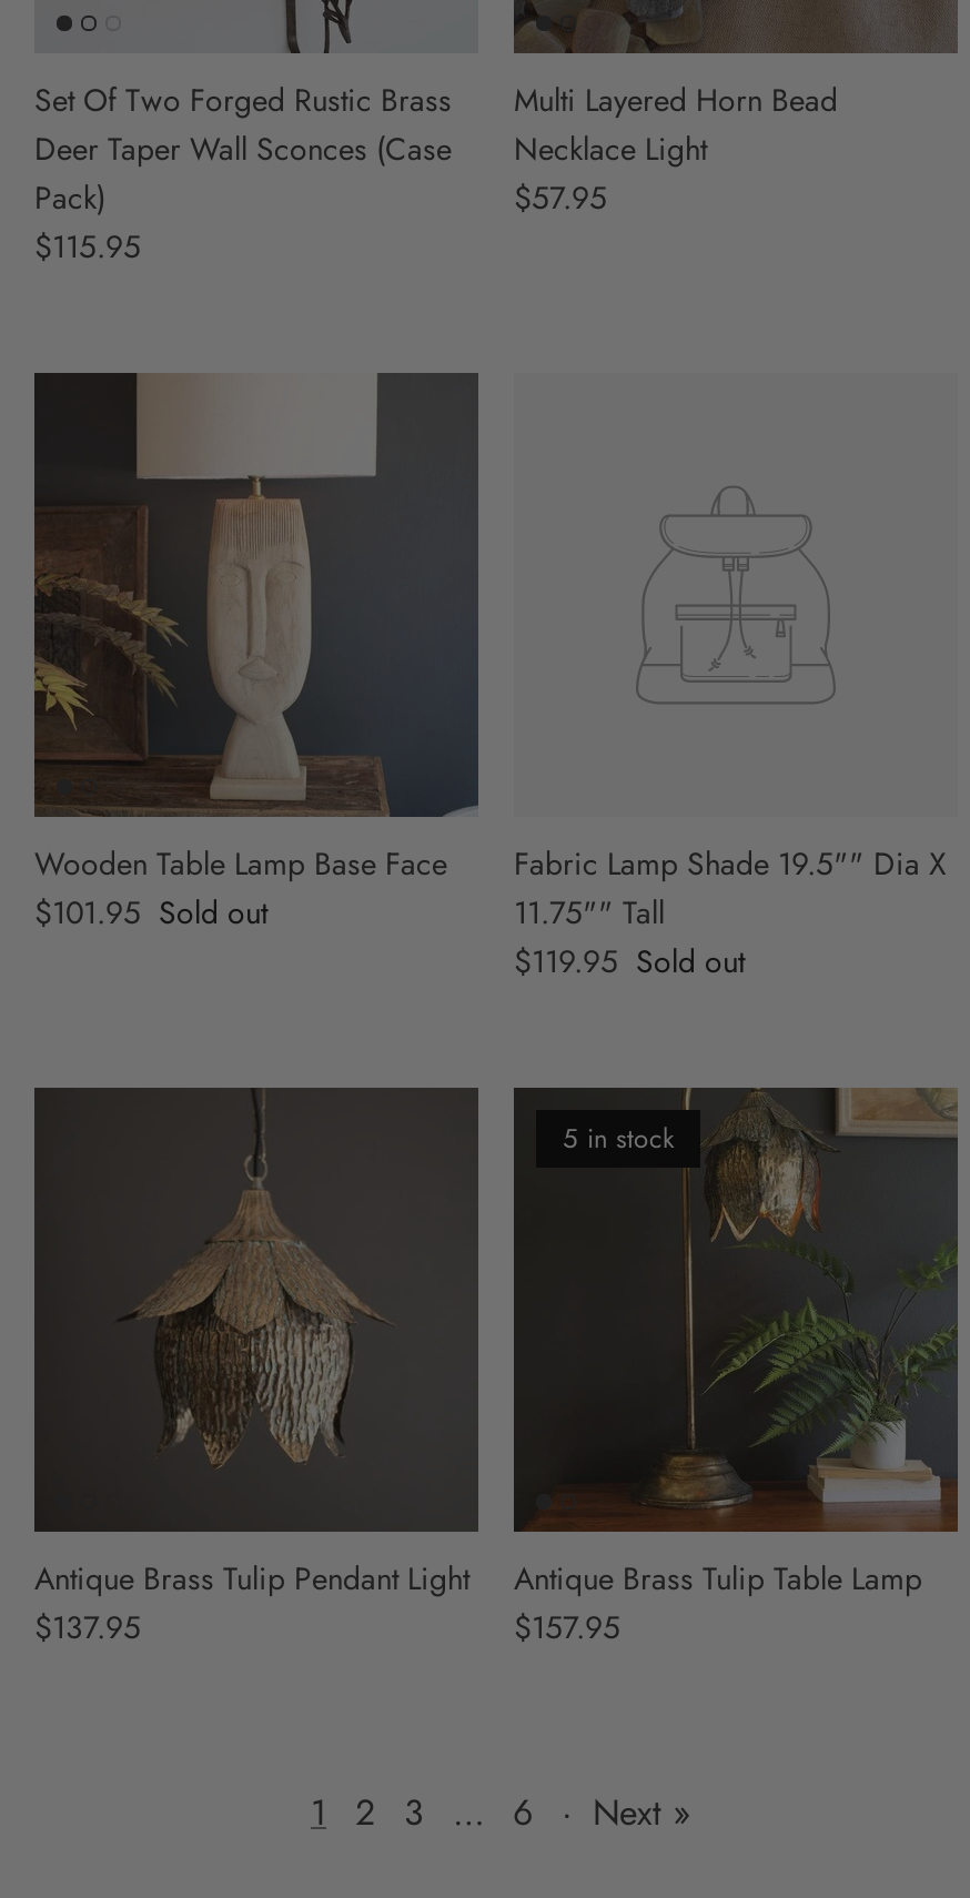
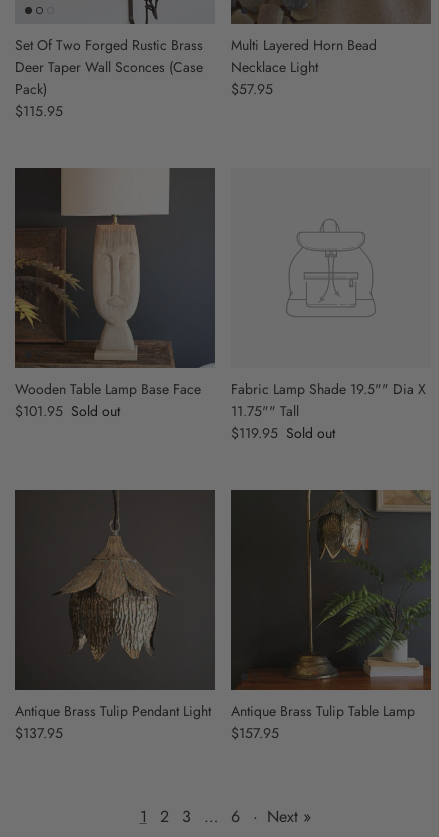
- 5 in stock
